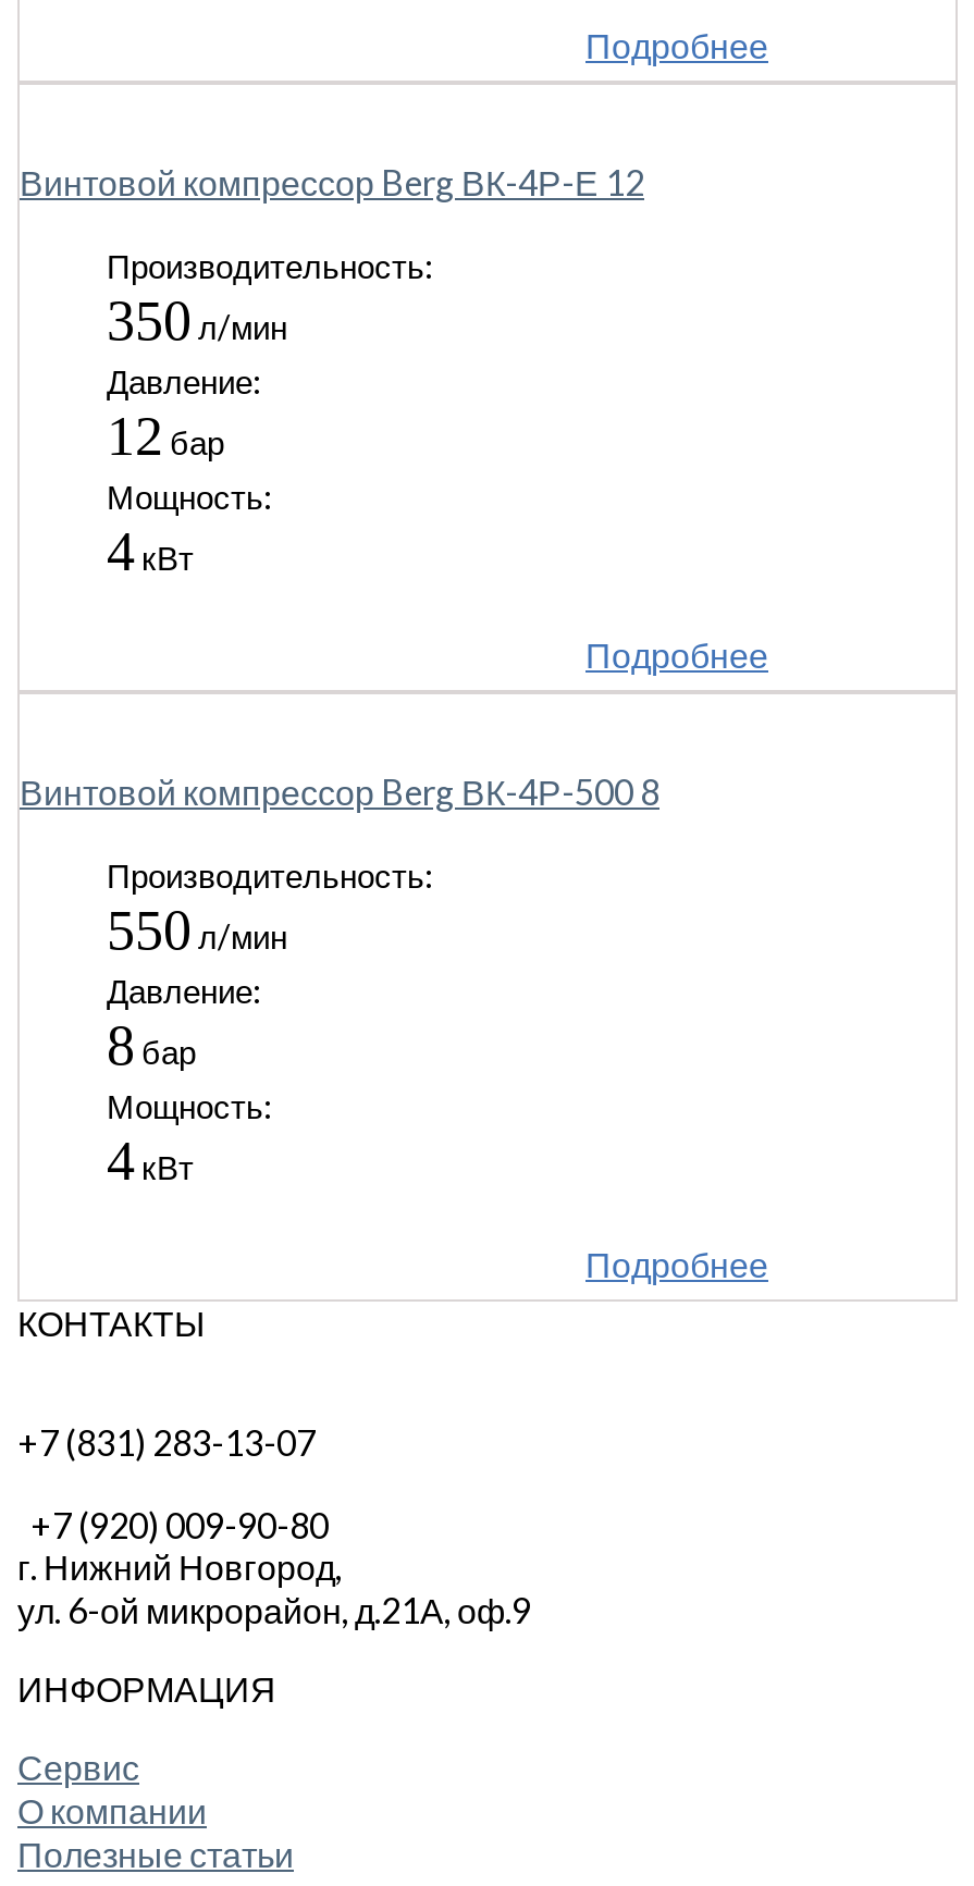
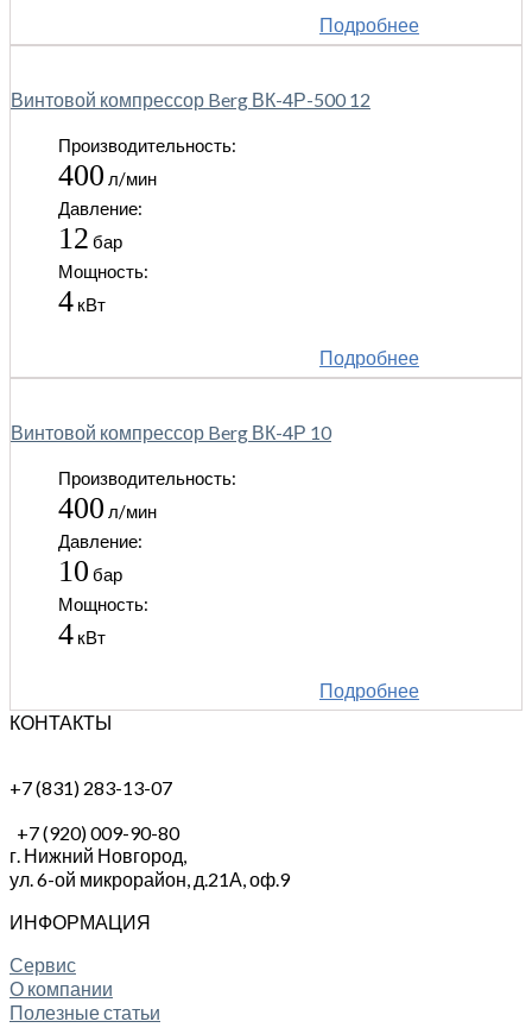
- Винтовой компрессор Berg ВК-4Р-Е 12
+ Винтовой компрессор Berg ВК-4Р-500 12

- 350 л/мин
+ 400 л/мин

- Винтовой компрессор Berg ВК-4Р-500 8
+ Винтовой компрессор Berg ВК-4Р 10

- 550 л/мин
+ 400 л/мин

- 8 бар
+ 10 бар
